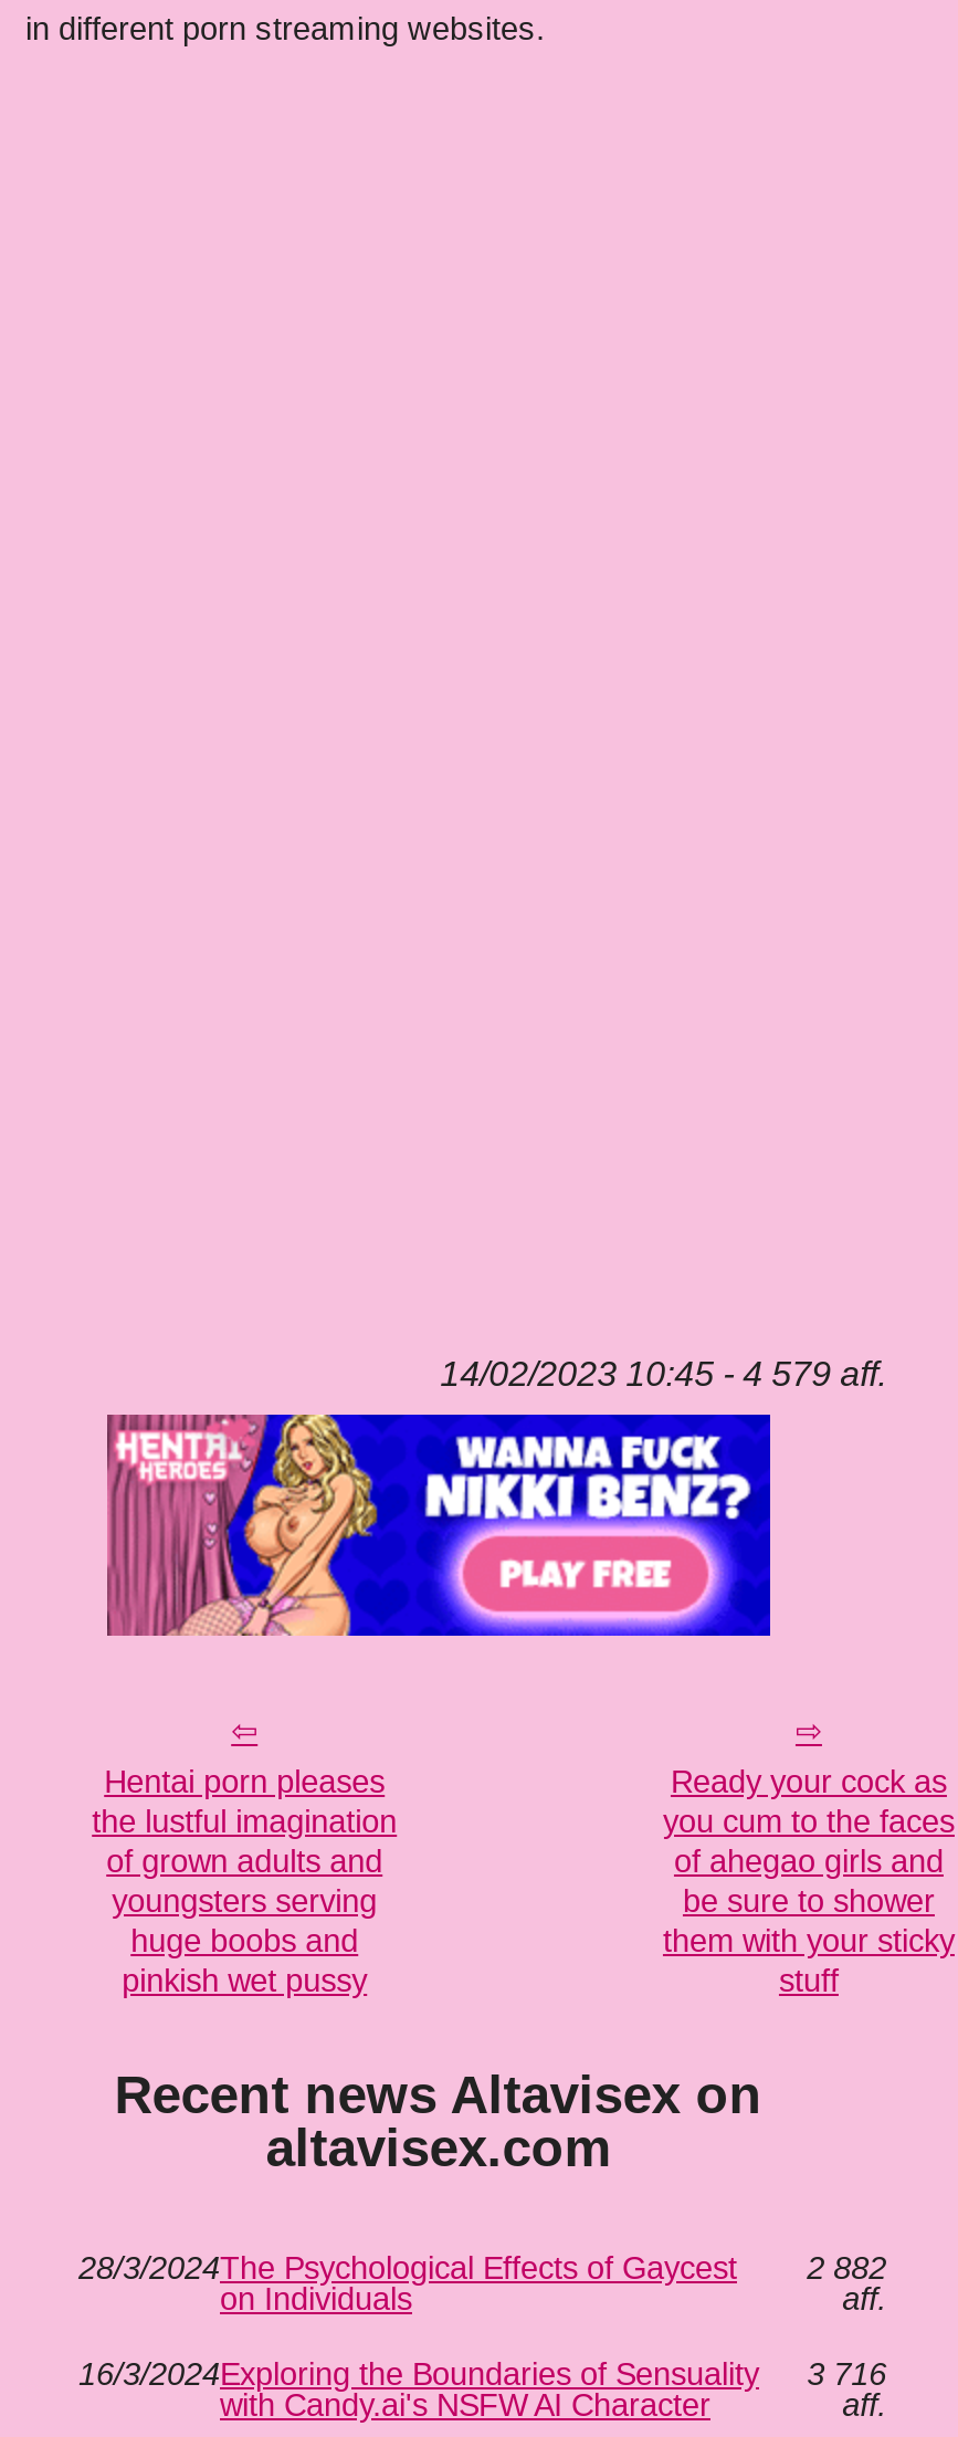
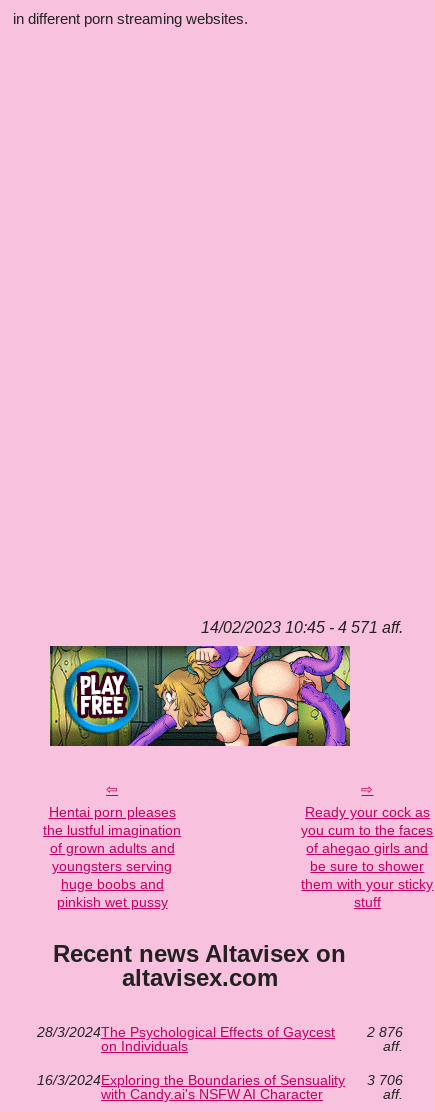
- 14/02/2023 10:45 - 4 579 aff.
+ 14/02/2023 10:45 - 4 571 aff.

- [image]
+ [image]

- 28/3/2024The Psychological Effects of Gaycest 2 882
+ 28/3/2024The Psychological Effects of Gaycest 2 876

- 16/3/2024Exploring the Boundaries of Sensuality 3 716
+ 16/3/2024Exploring the Boundaries of Sensuality 3 706
